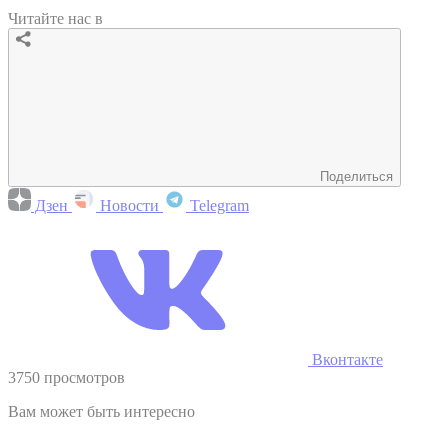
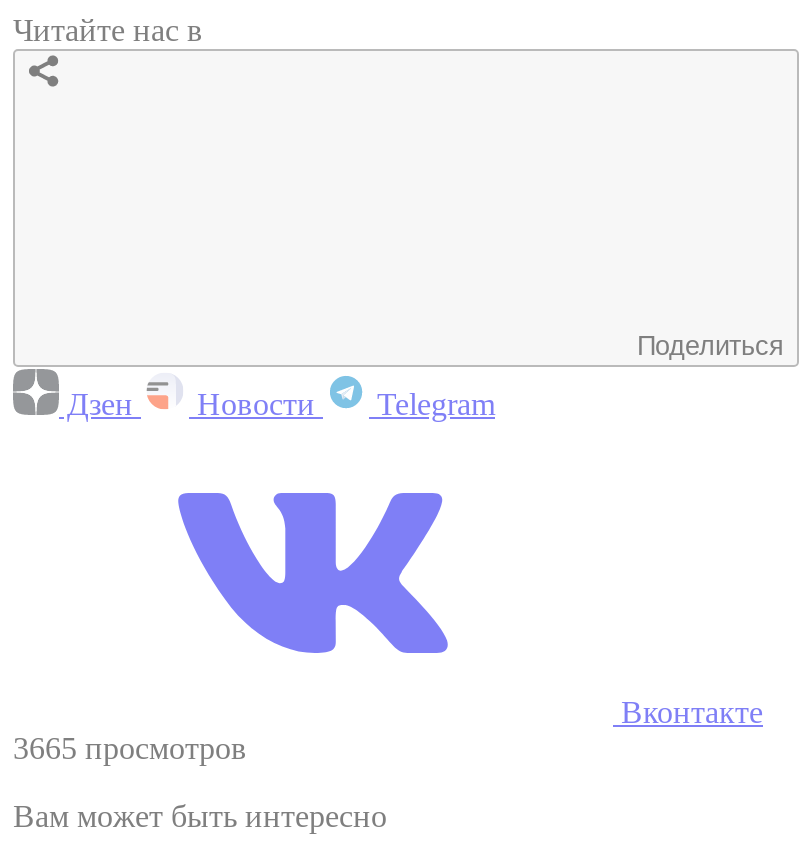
- 3750 просмотров
+ 3665 просмотров
